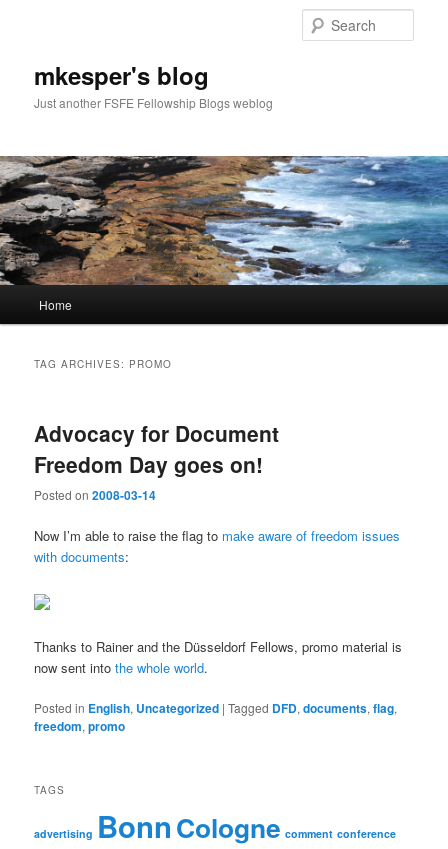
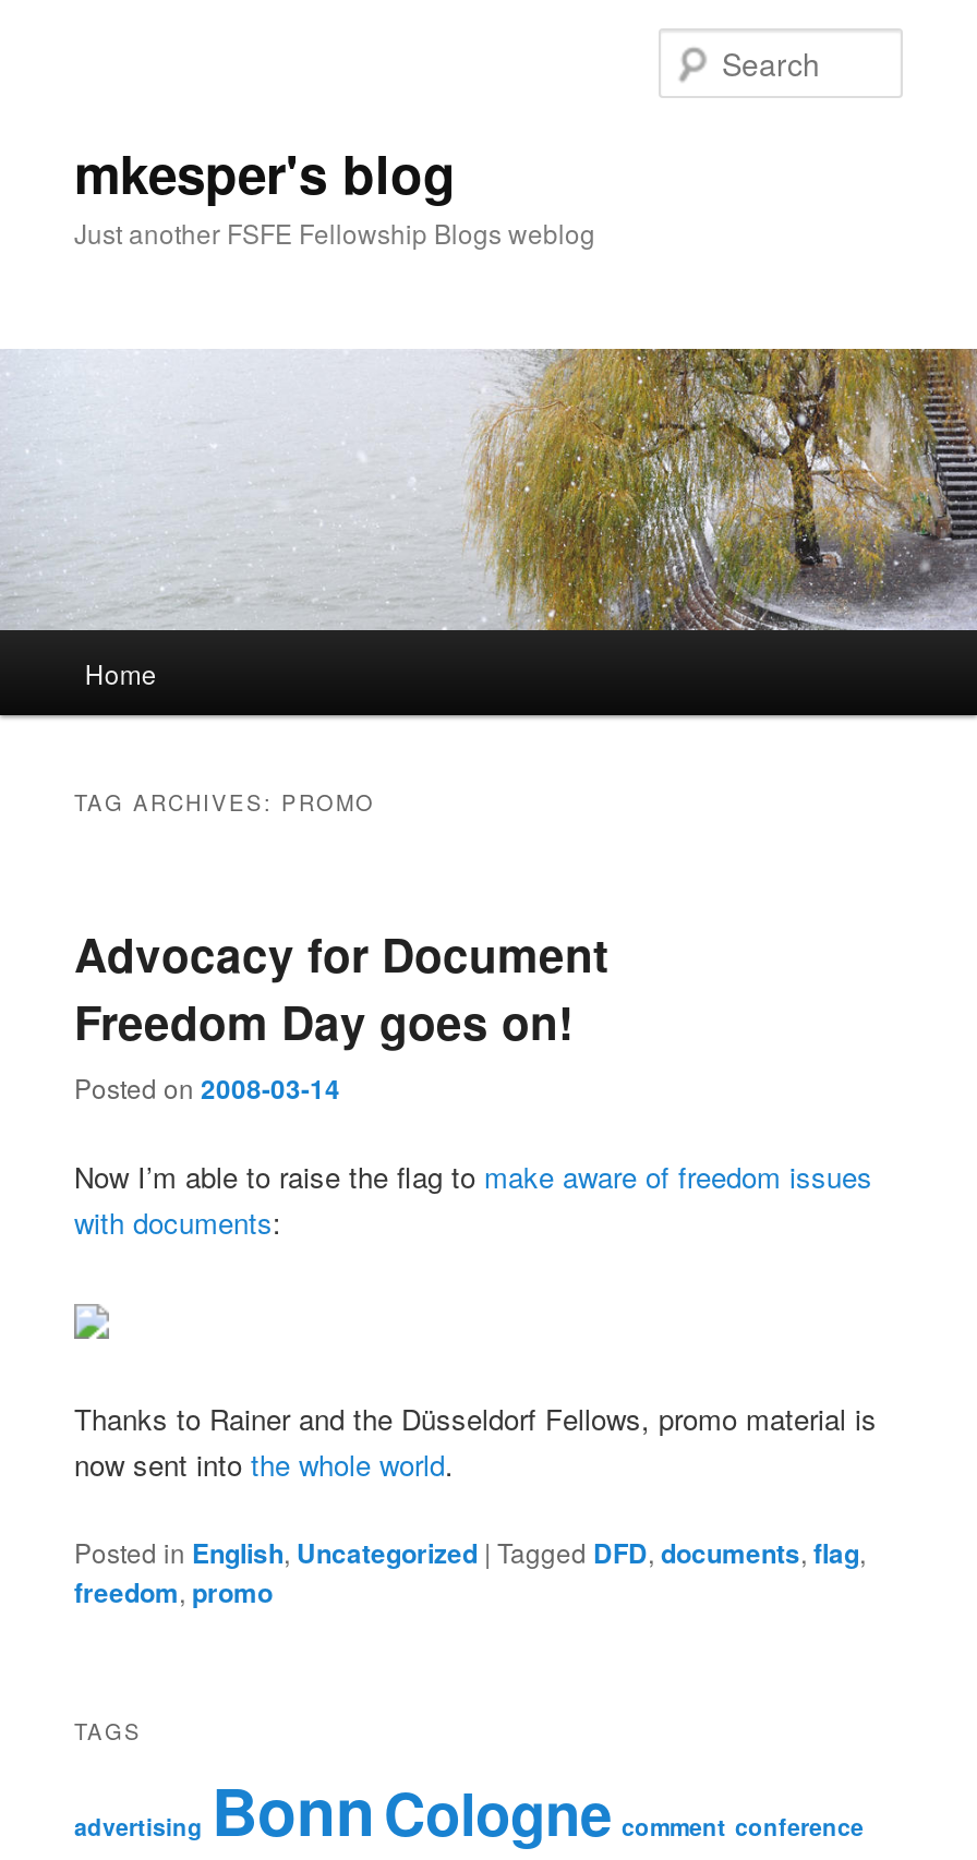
- [image]
+ [image]
